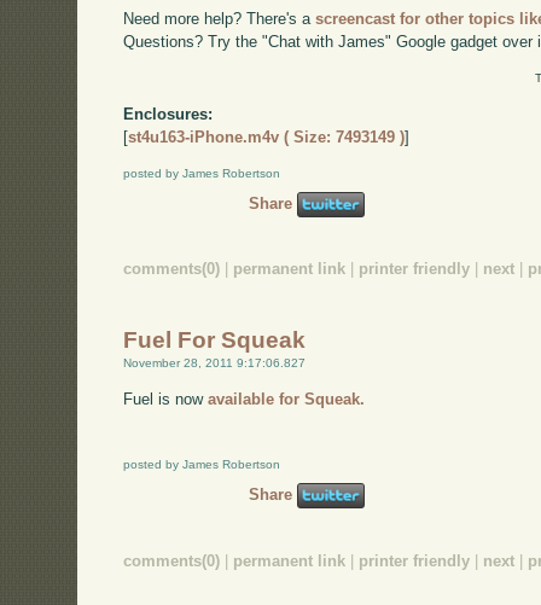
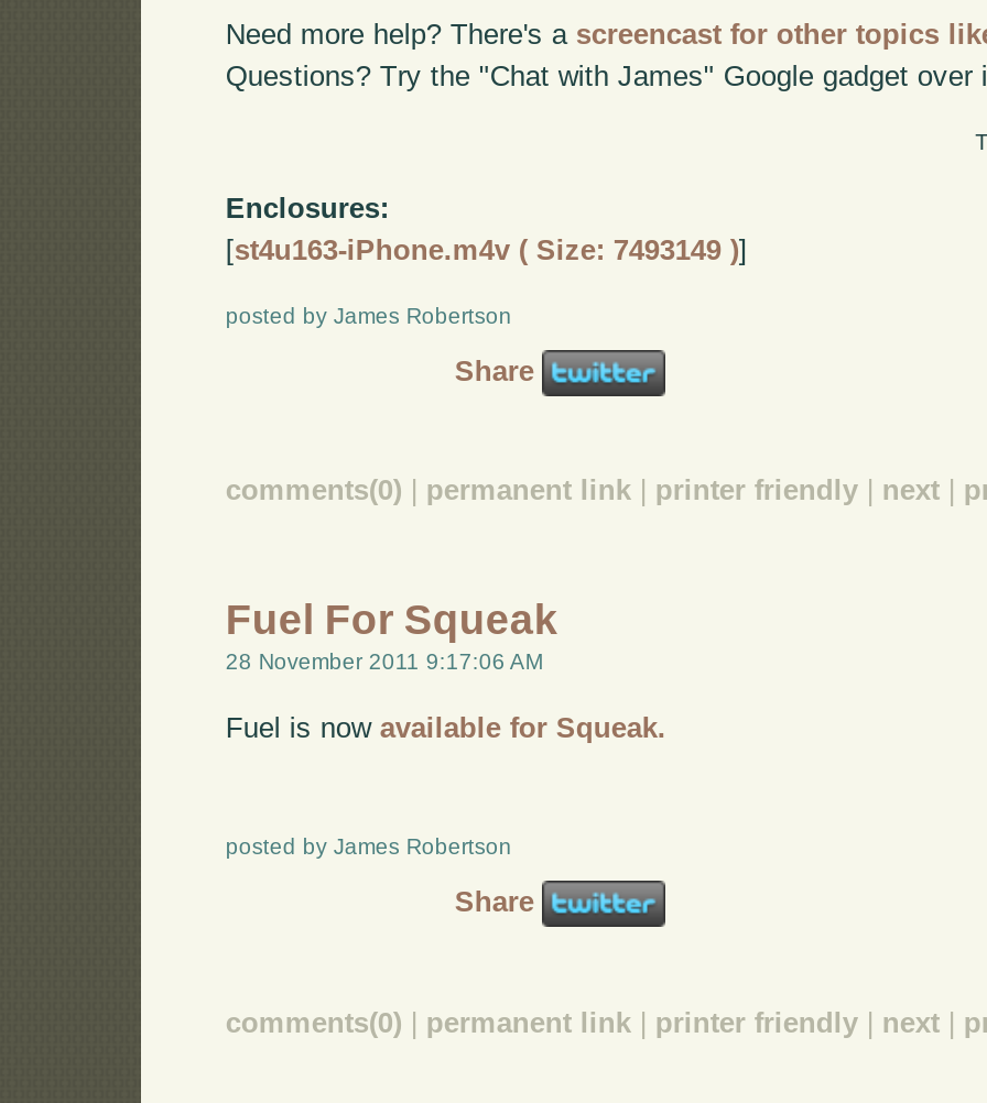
- November 28, 2011 9:17:06.827
+ 28 November 2011 9:17:06 AM
